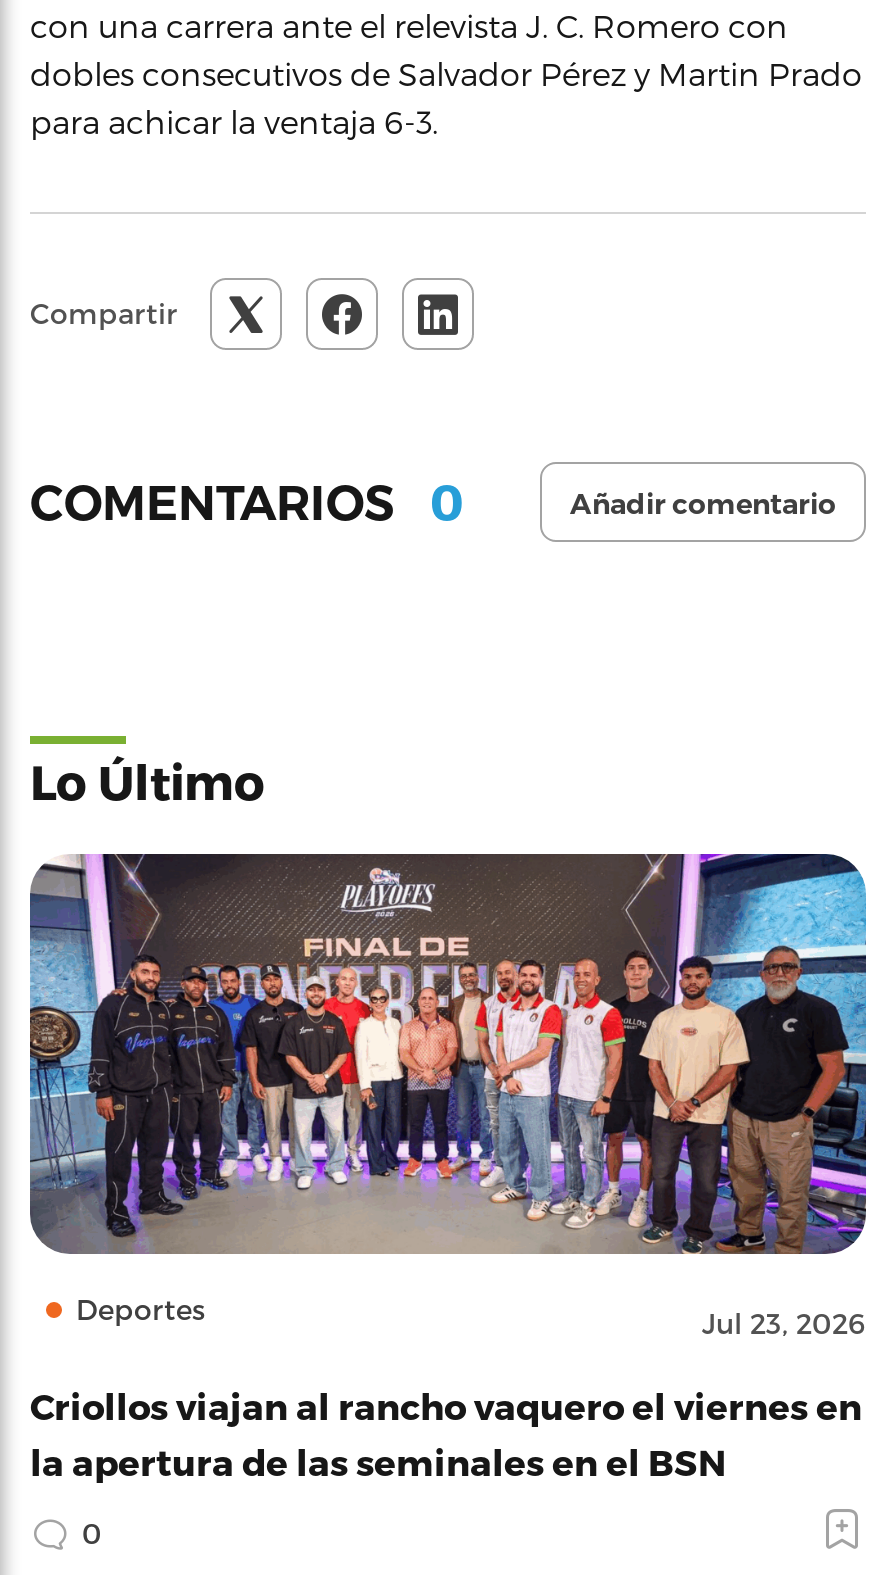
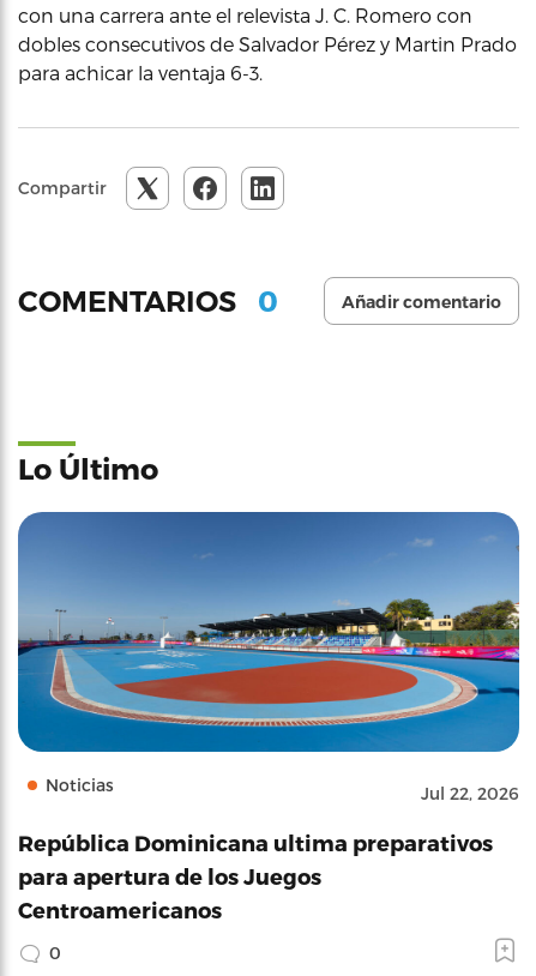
- [image]
- Deportes
- Jul 23, 2026
+ [image]
+ Noticias
+ Jul 22, 2026

- Criollos viajan al rancho vaquero el viernes en
- la apertura de las seminales en el BSN
+ República Dominicana ultima preparativos
+ para apertura de los Juegos
+ Centroamericanos
